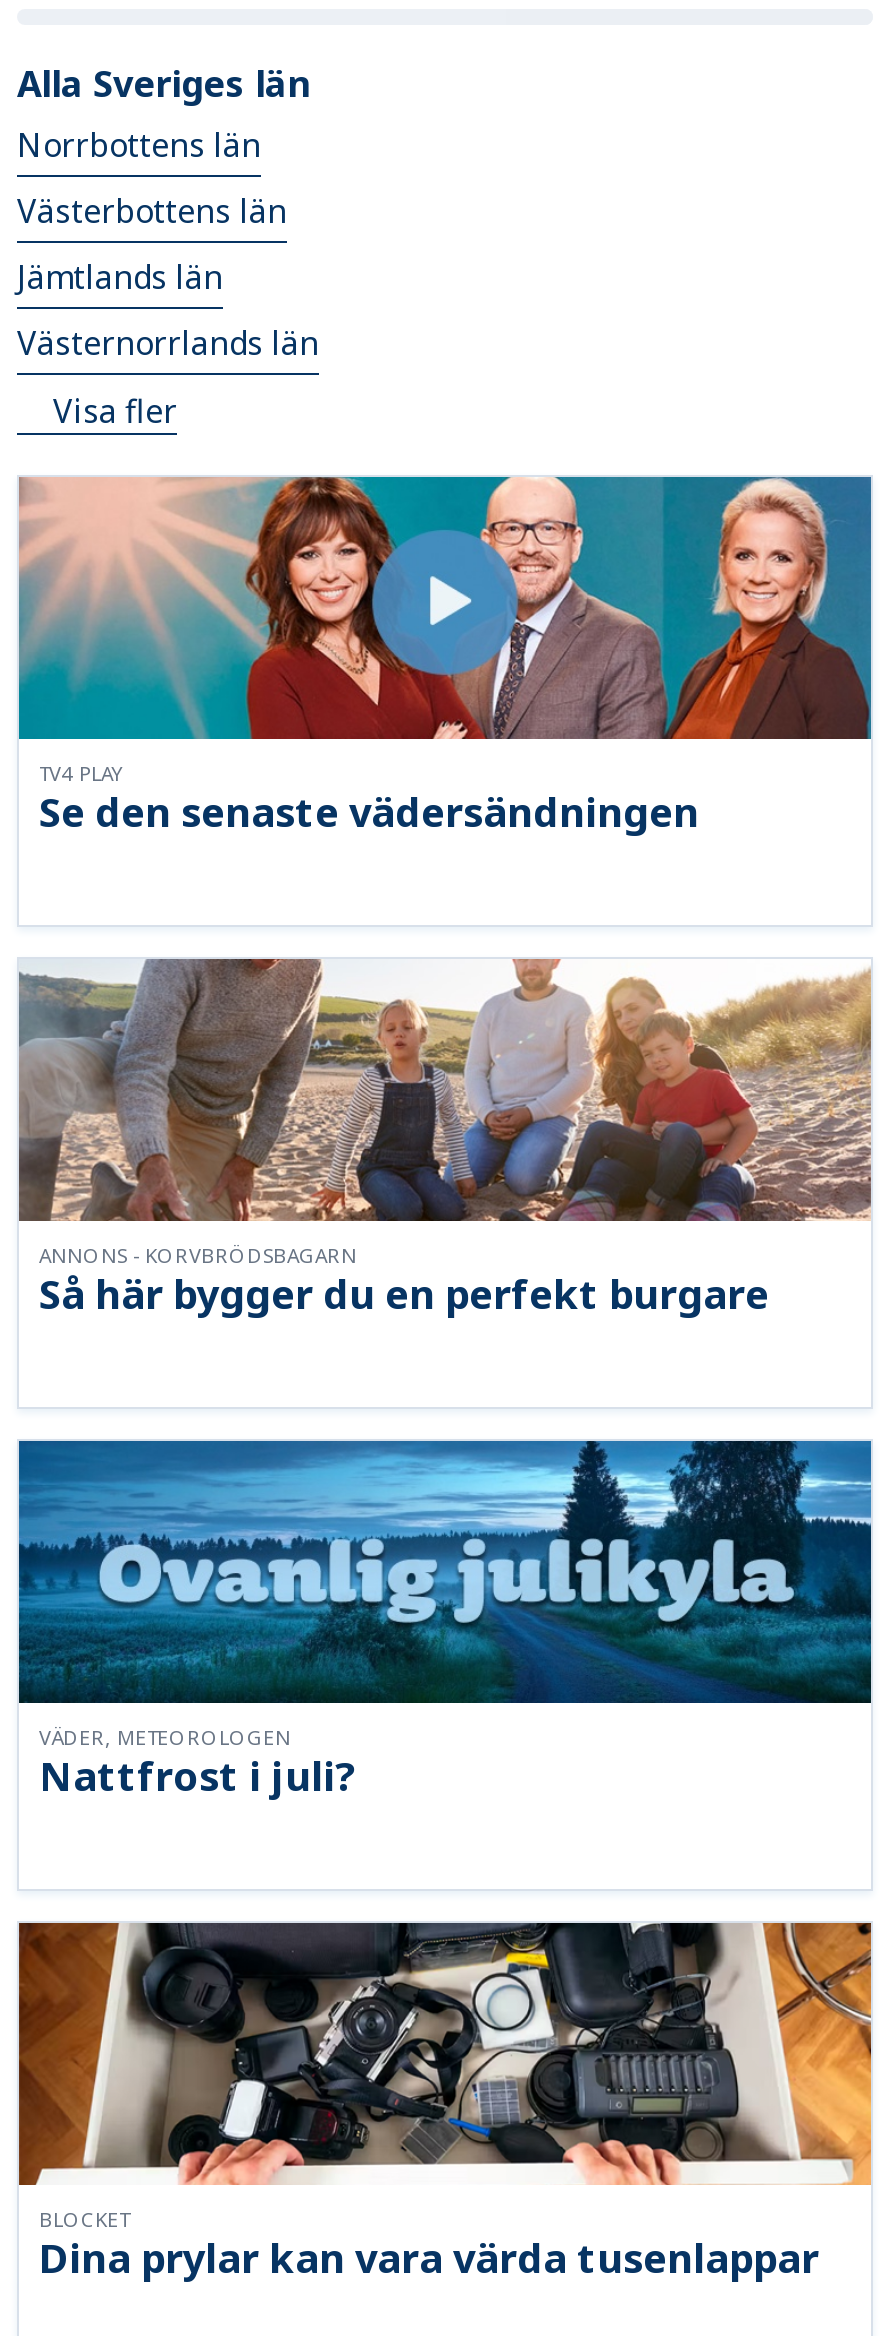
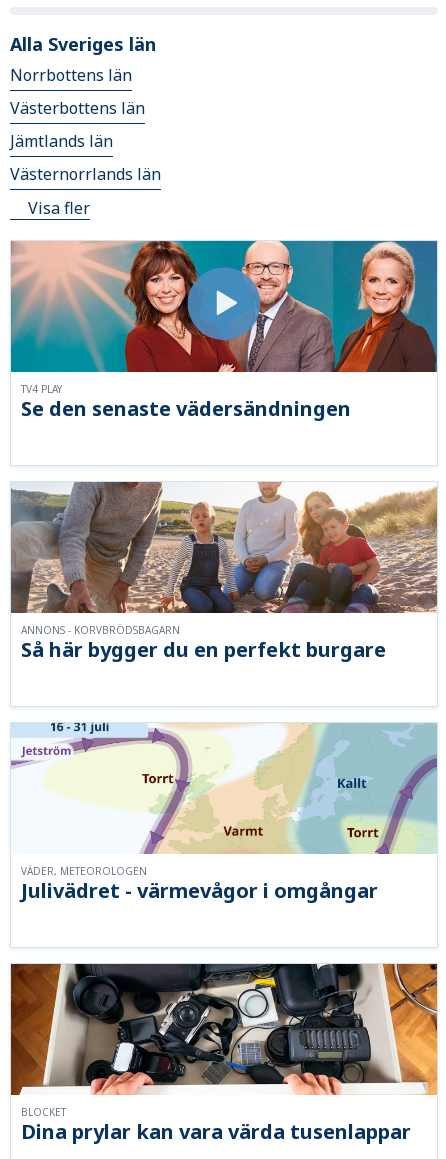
- [image]
- Nattfrost i juli?
+ [image]
+ Julivädret - värmevågor i omgångar
